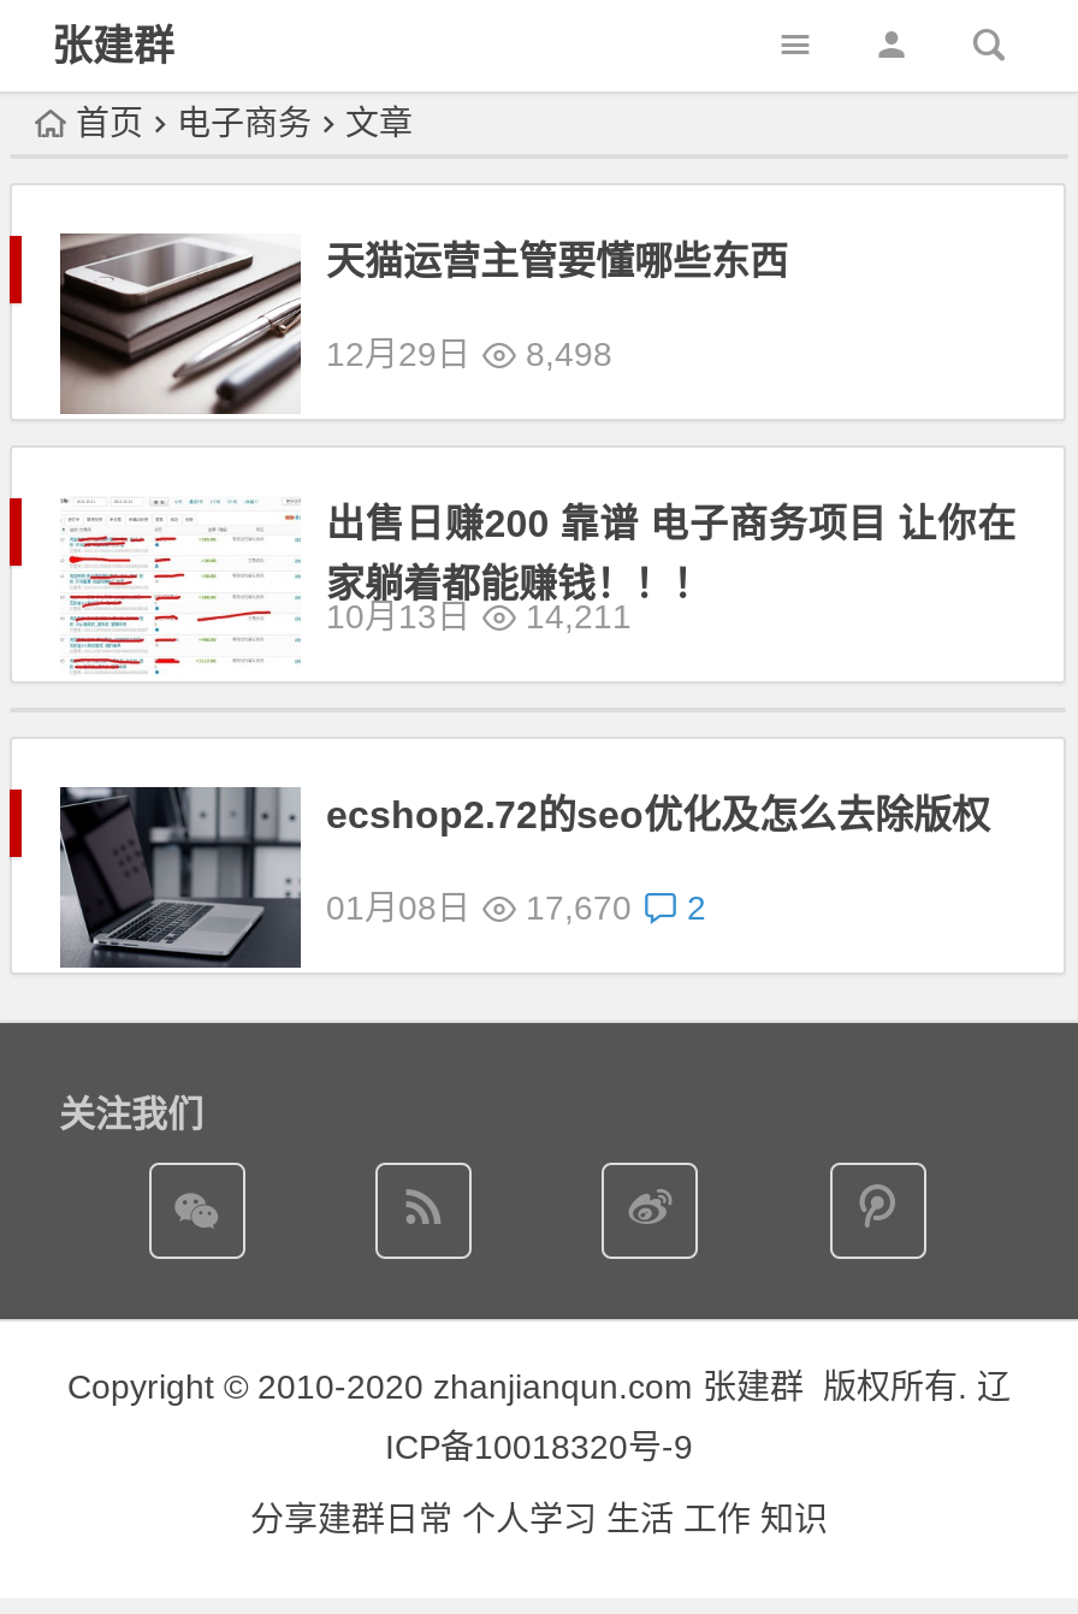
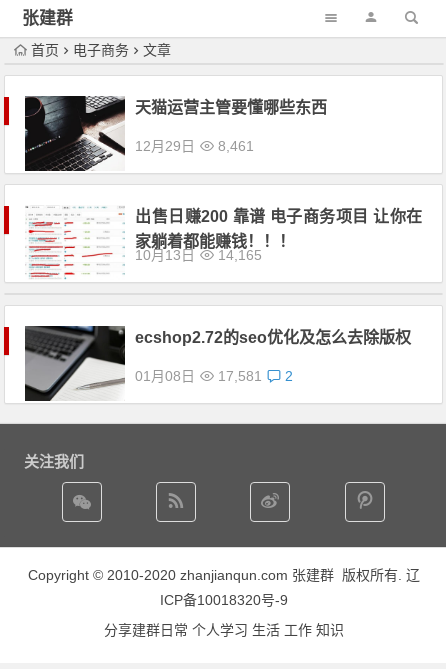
- [image]
- 12月29日 8,498
+ [image]
+ 12月29日 8,461

- 10月13日 14,211
+ 10月13日 14,165

- [image]
- 01月08日 17,670 2
+ [image]
+ 01月08日 17,581 2
